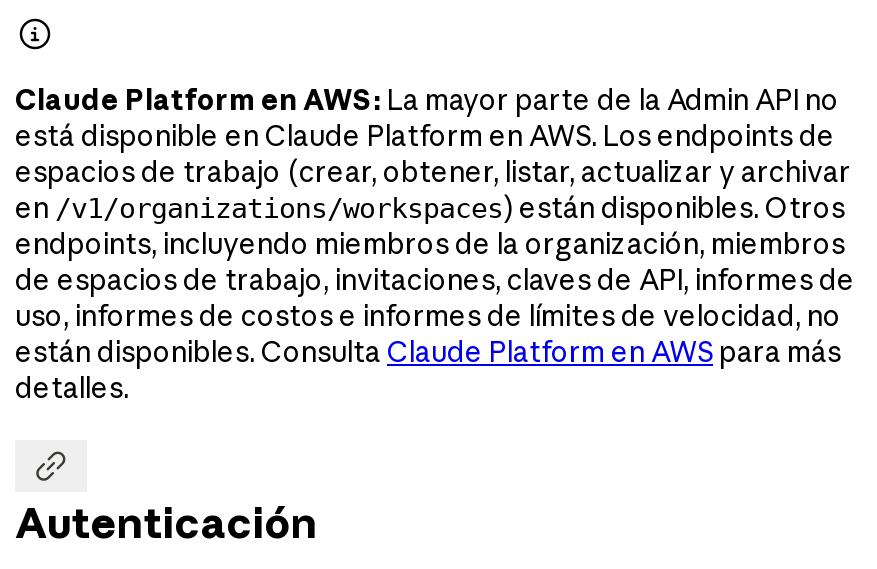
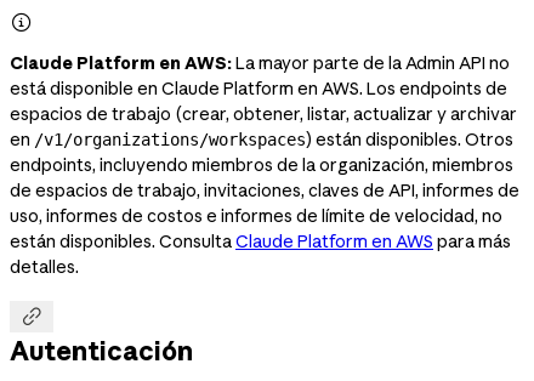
- uso, informes de costos e informes de límites de velocidad, no
+ uso, informes de costos e informes de límite de velocidad, no
